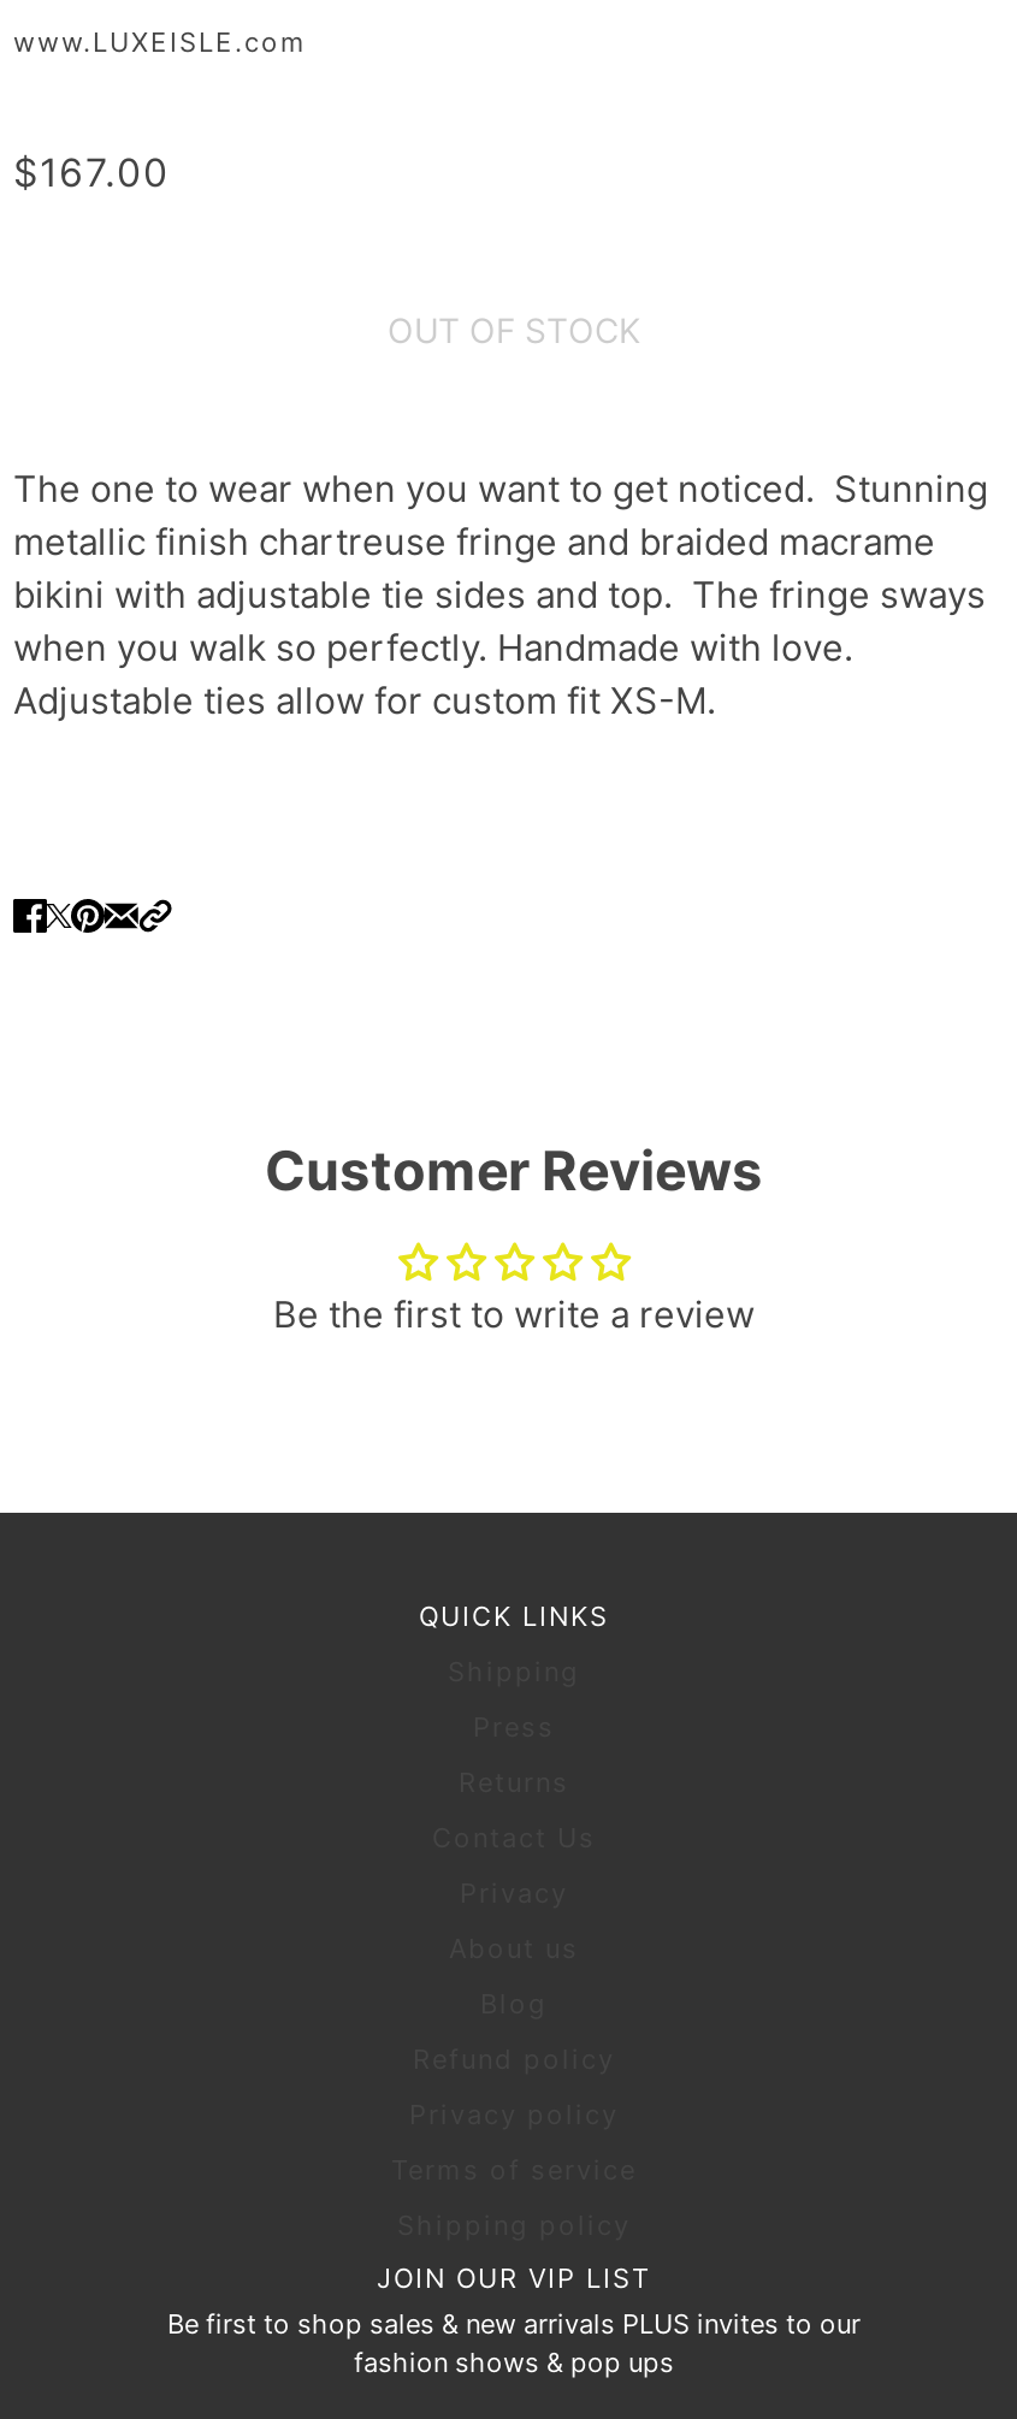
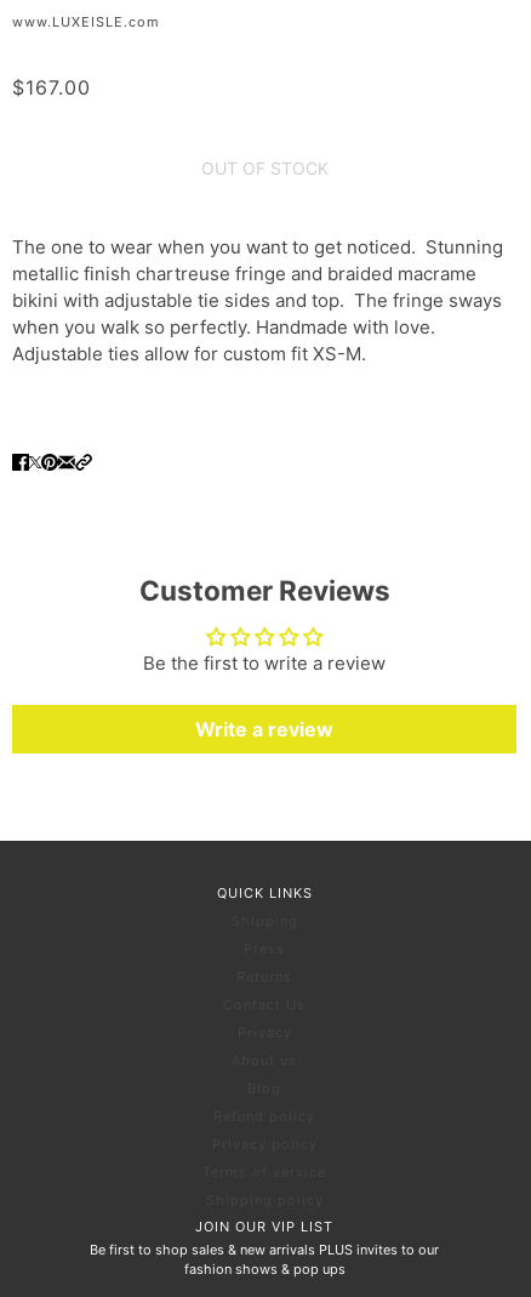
+ Write a review
